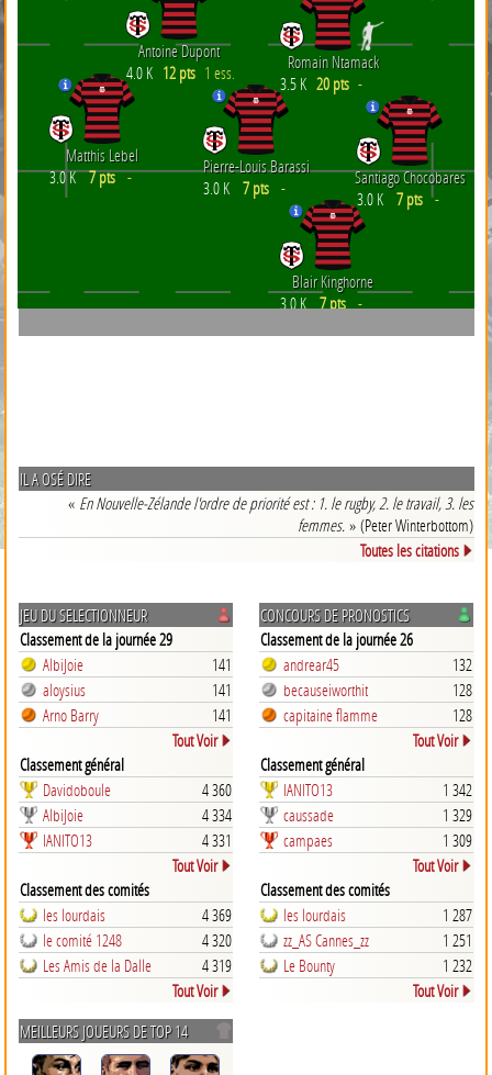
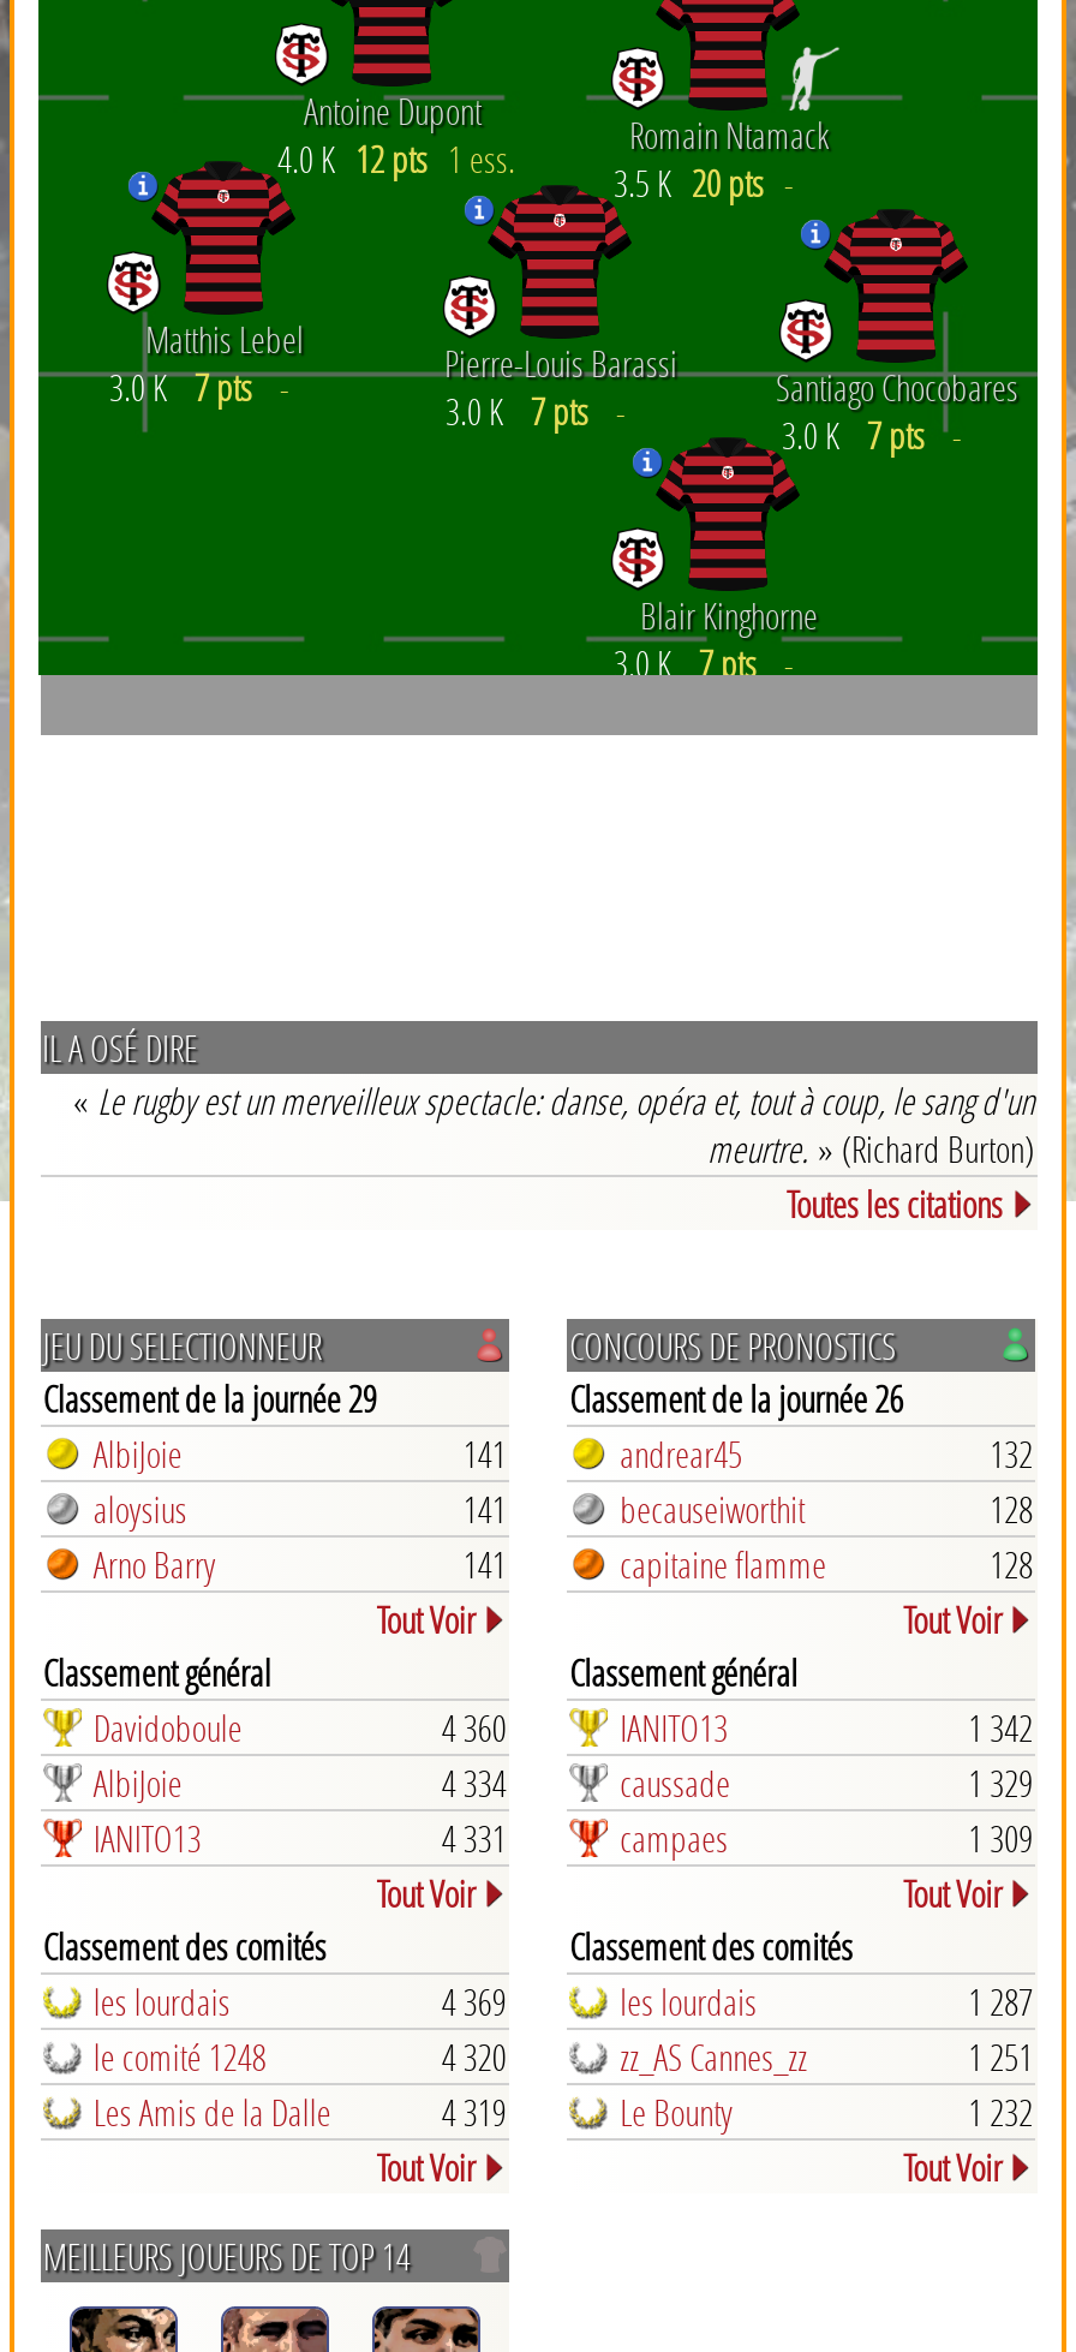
- «En Nouvelle-Zélande l'ordre de priorité est : 1. le rugby, 2. le travail, 3. les
- femmes.» (Peter Winterbottom)
+ «Le rugby est un merveilleux spectacle: danse, opéra et, tout à coup, le sang d'un
+ meurtre.» (Richard Burton)
